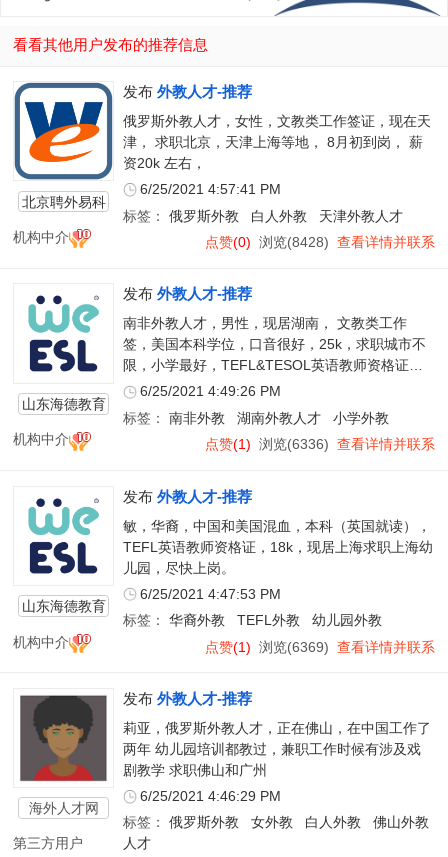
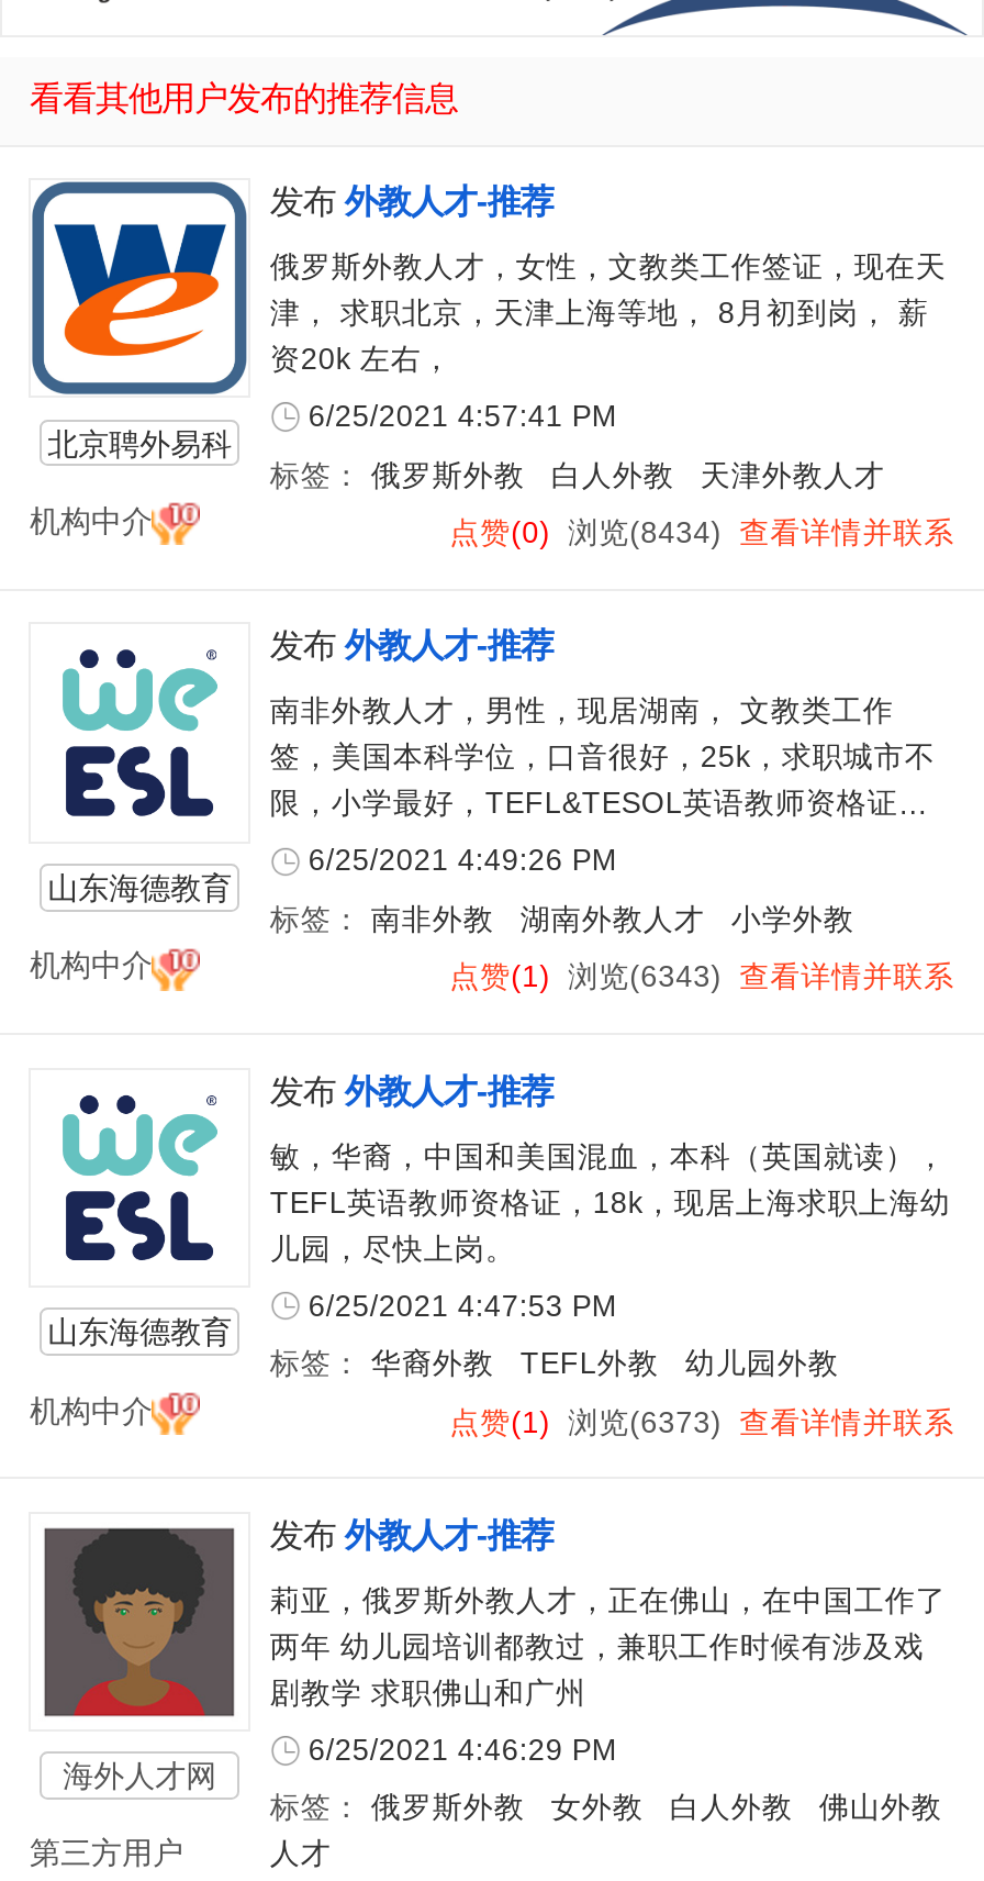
- 点赞(0)浏览(8428)查看详情并联系
+ 点赞(0)浏览(8434)查看详情并联系

- 点赞(1)浏览(6336)查看详情并联系
+ 点赞(1)浏览(6343)查看详情并联系

- 点赞(1)浏览(6369)查看详情并联系
+ 点赞(1)浏览(6373)查看详情并联系
